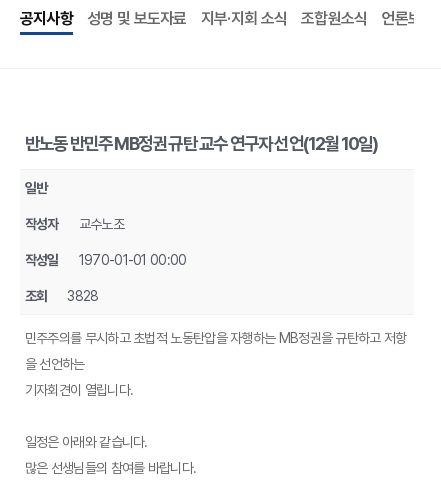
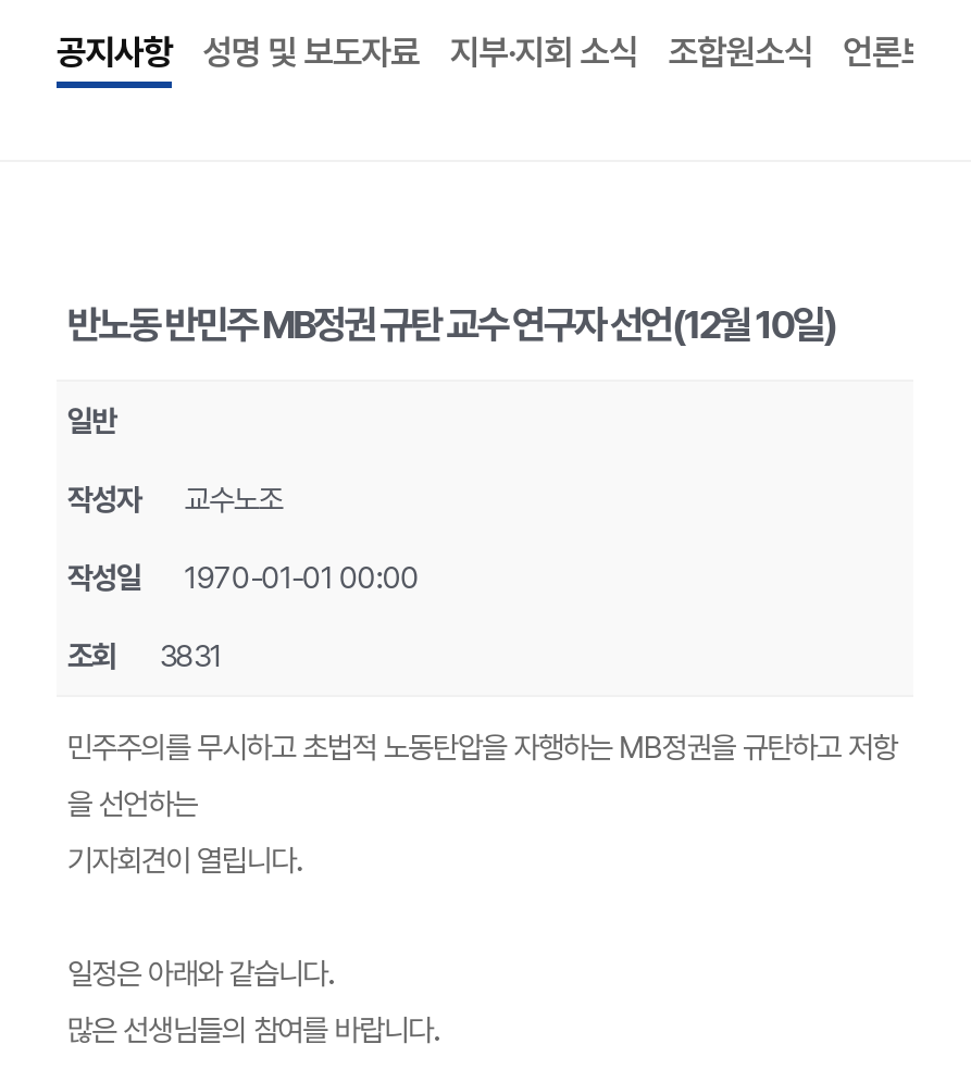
- 조회 3828
+ 조회 3831
